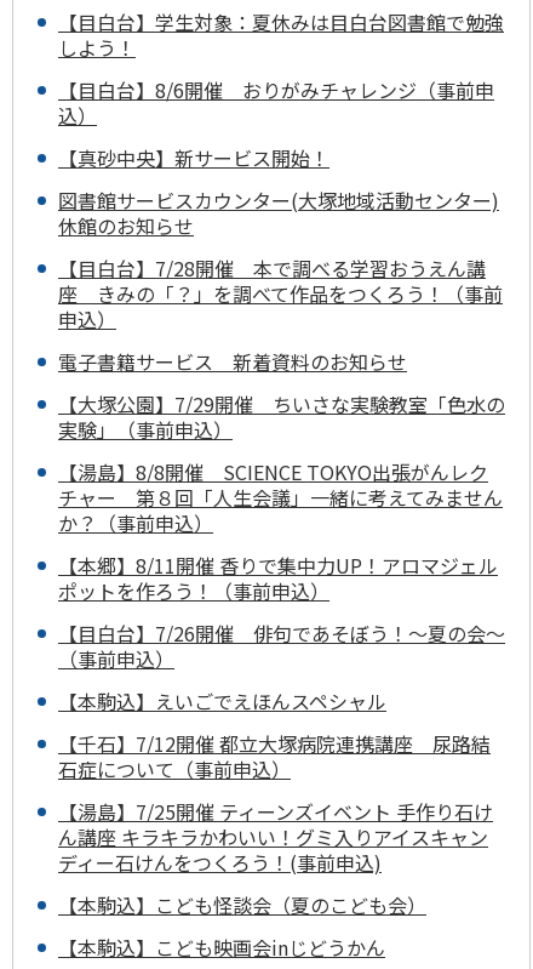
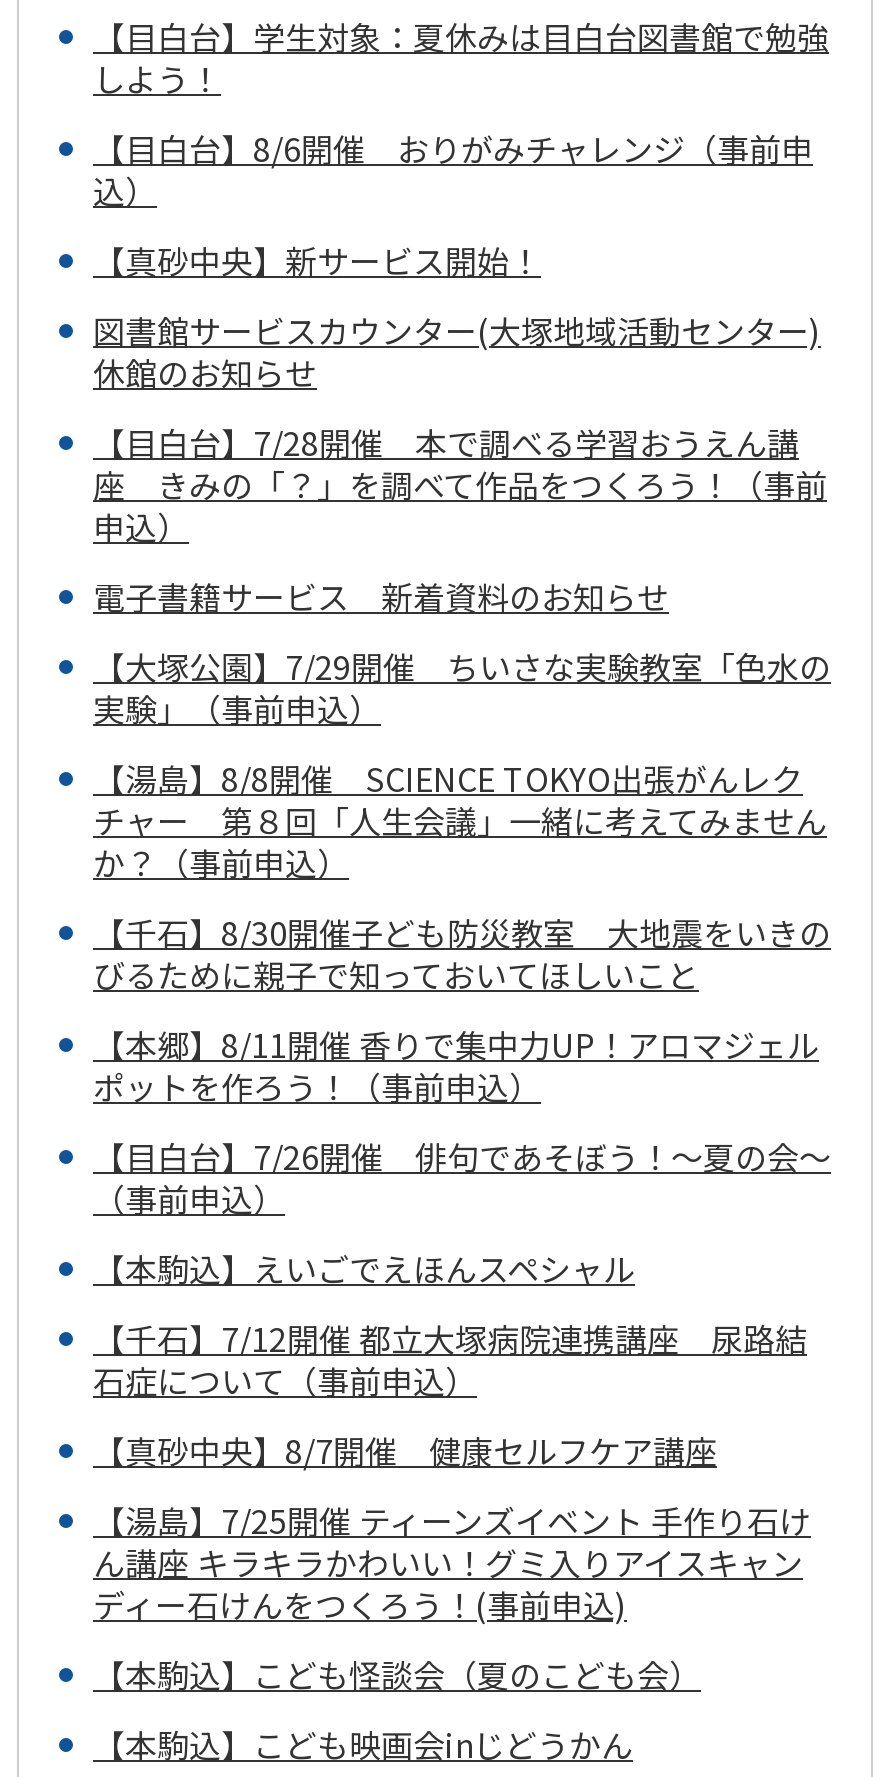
+ 【千石】8/30開催子ども防災教室 大地震をいきの
+ びるために親子で知っておいてほしいこと

+ 【真砂中央】8/7開催 健康セルフケア講座
